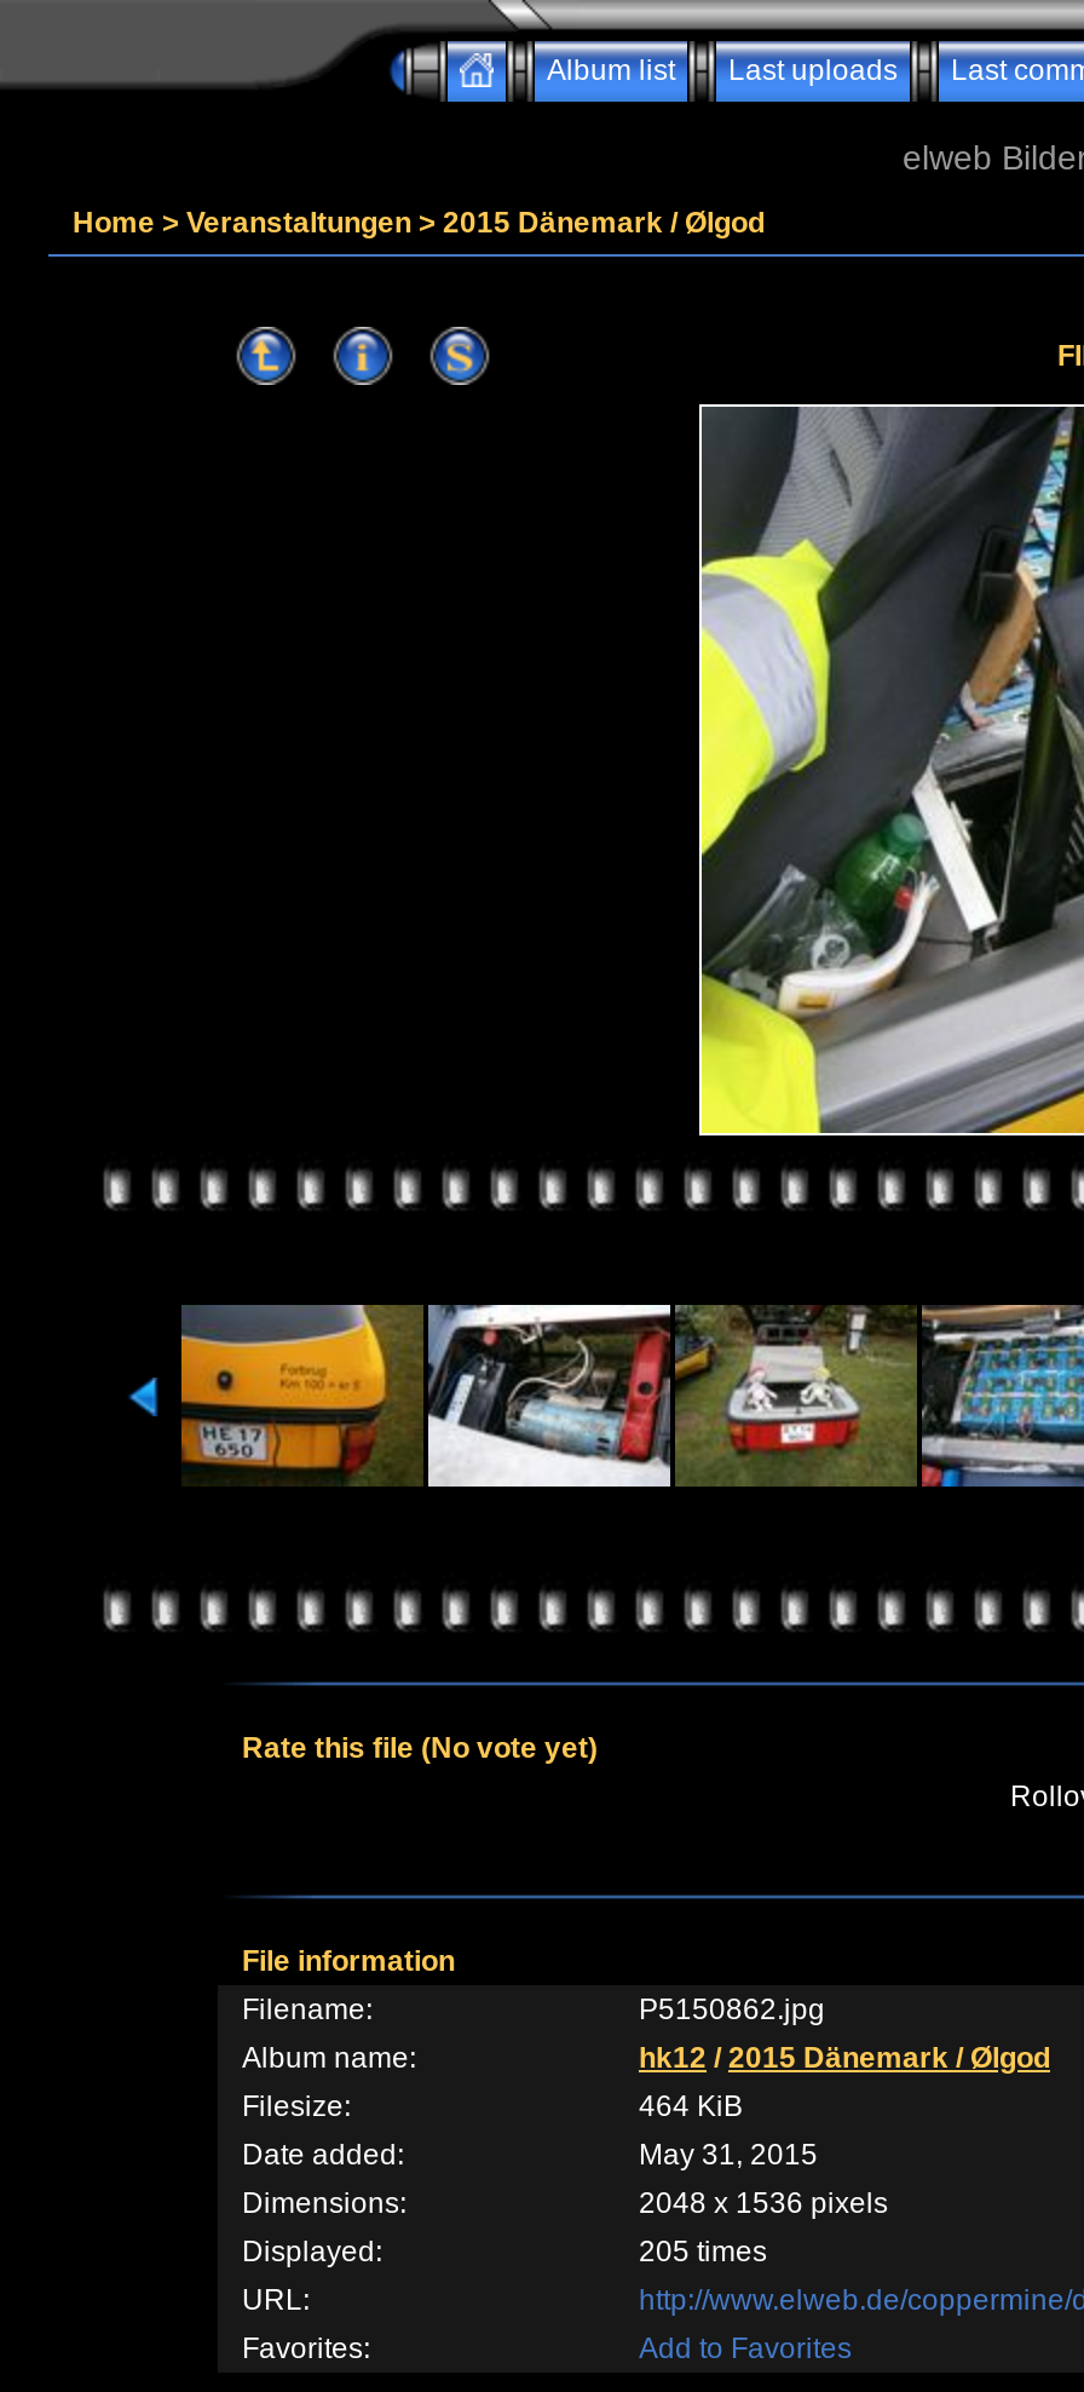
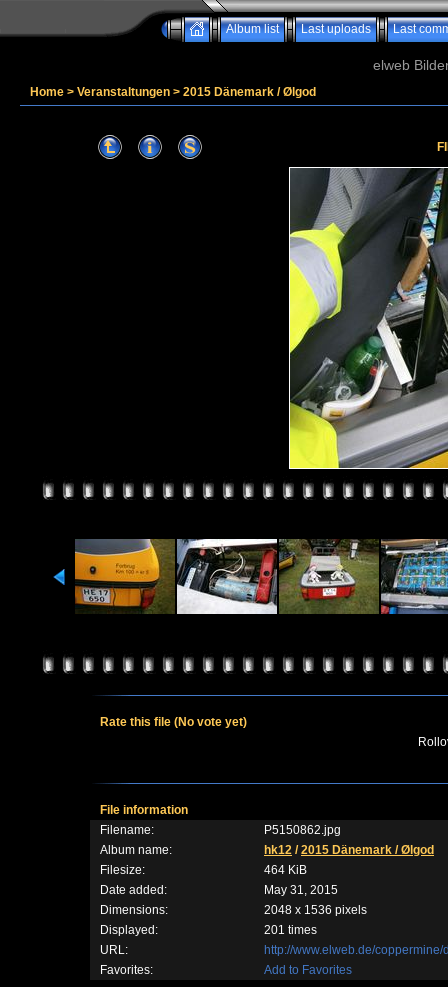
- 205 times
+ 201 times
